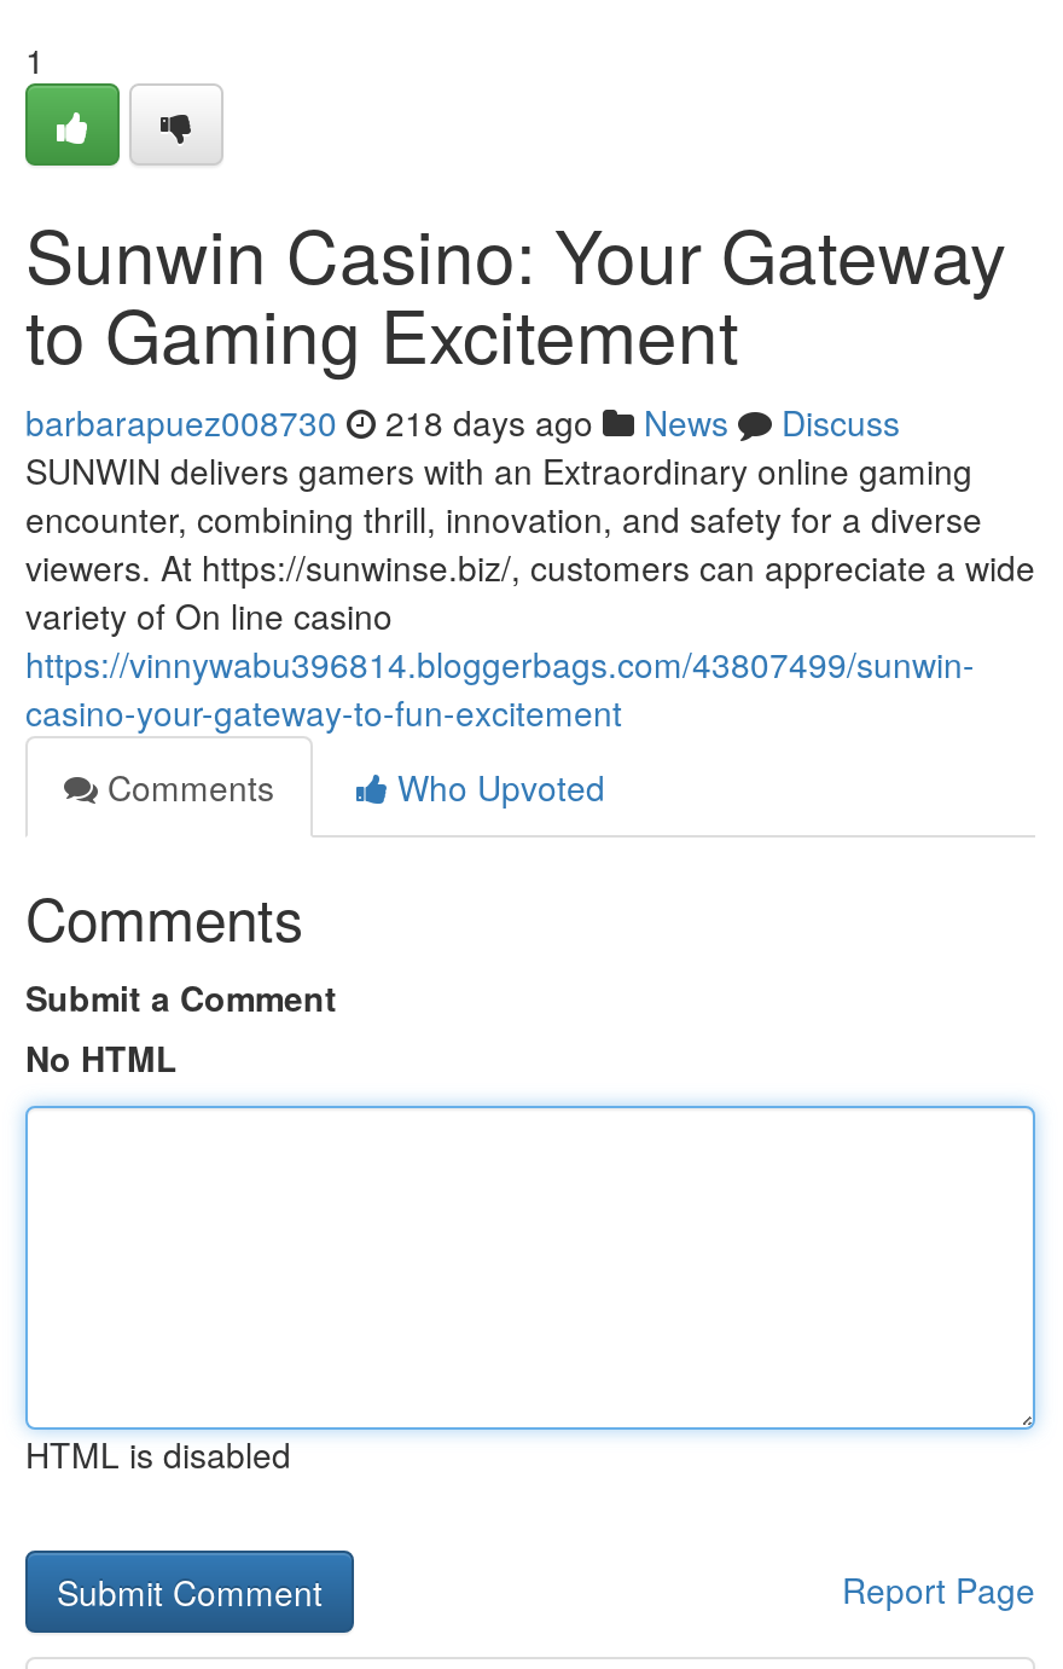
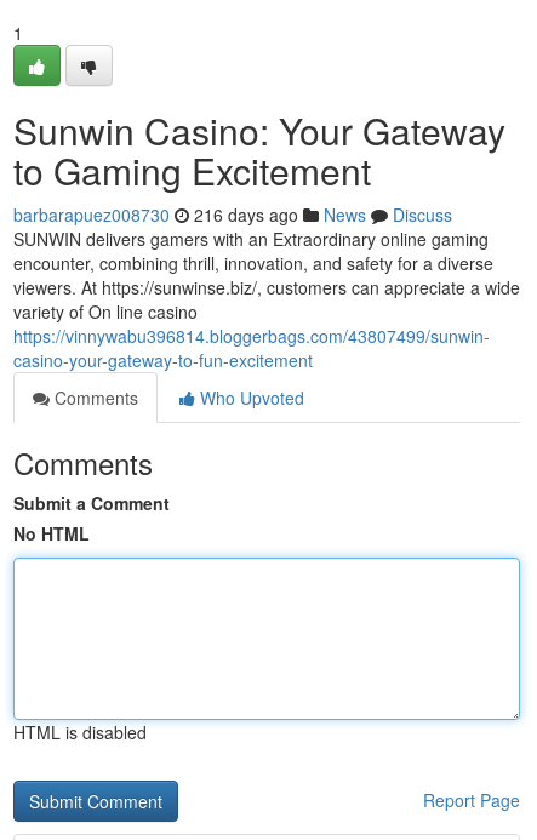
- barbarapuez008730 218 days ago News Discuss
+ barbarapuez008730 216 days ago News Discuss
